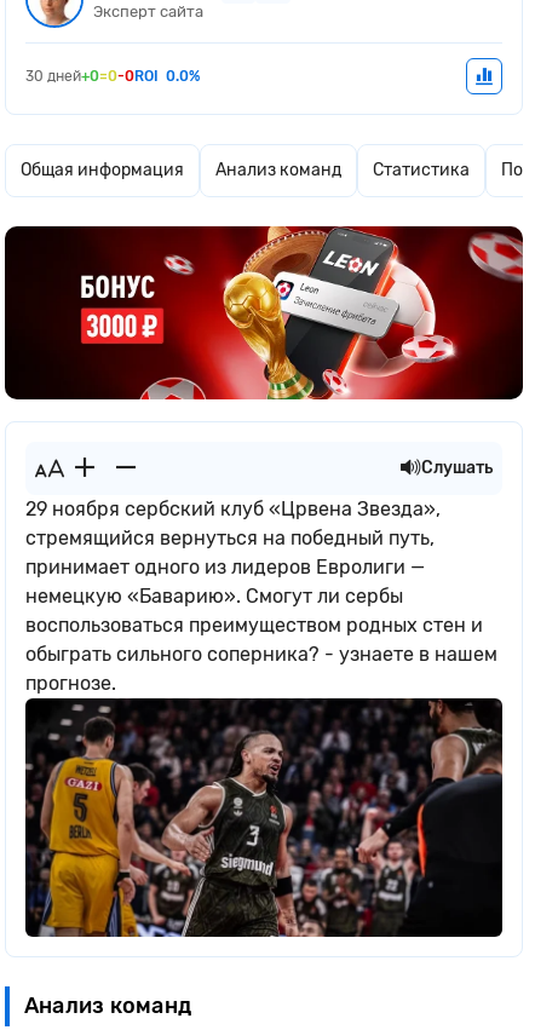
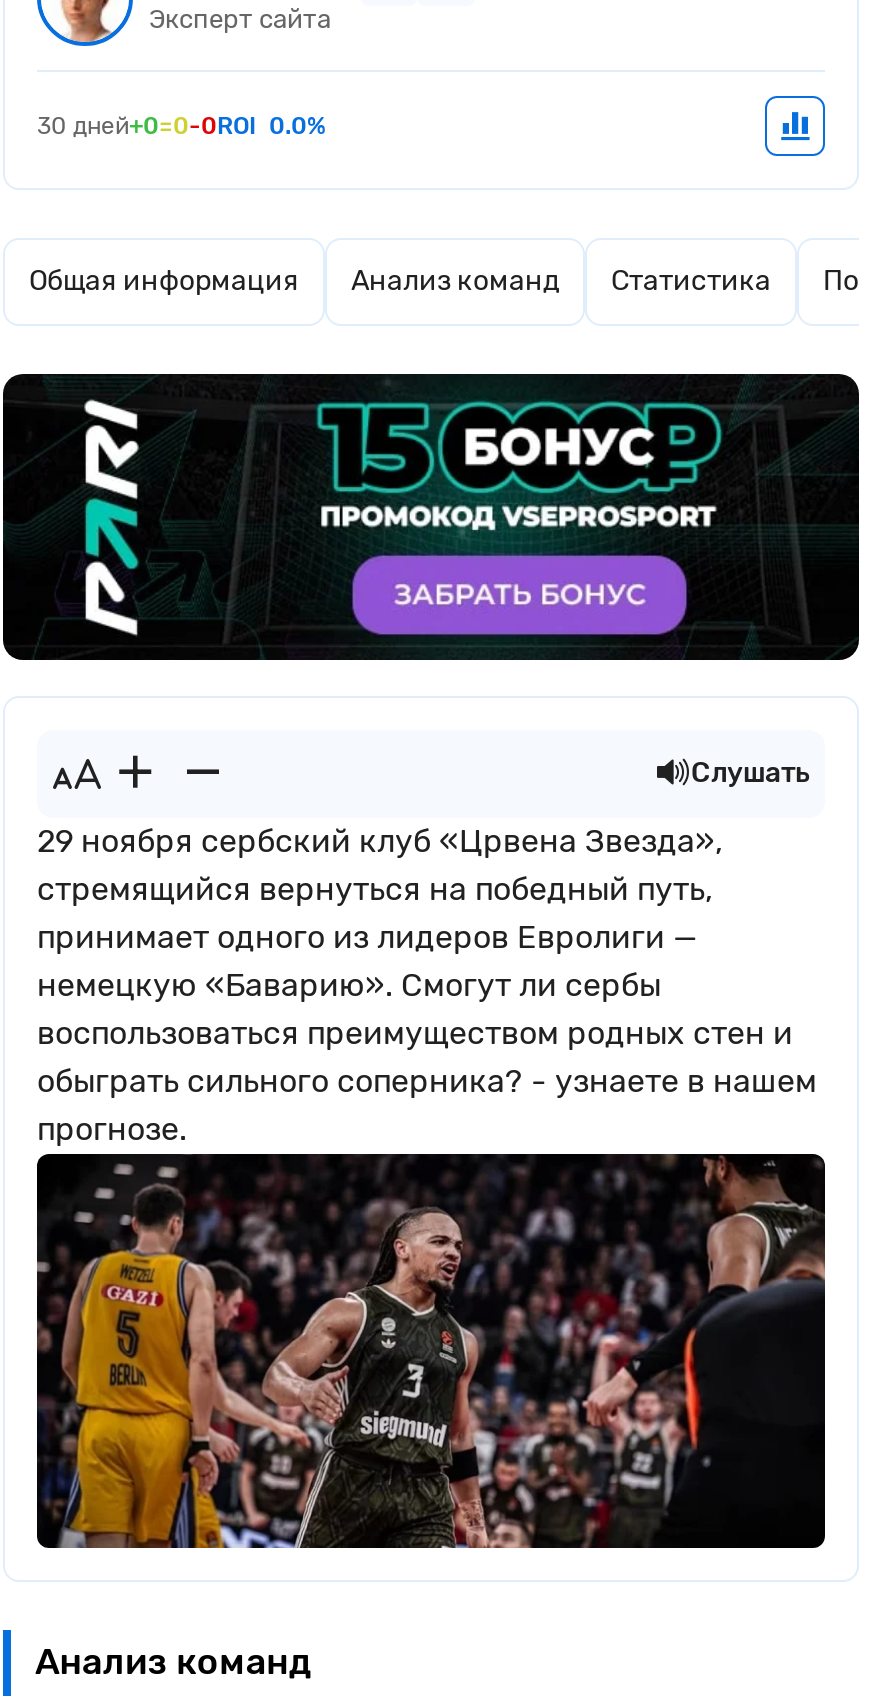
- [image]
+ [image]
